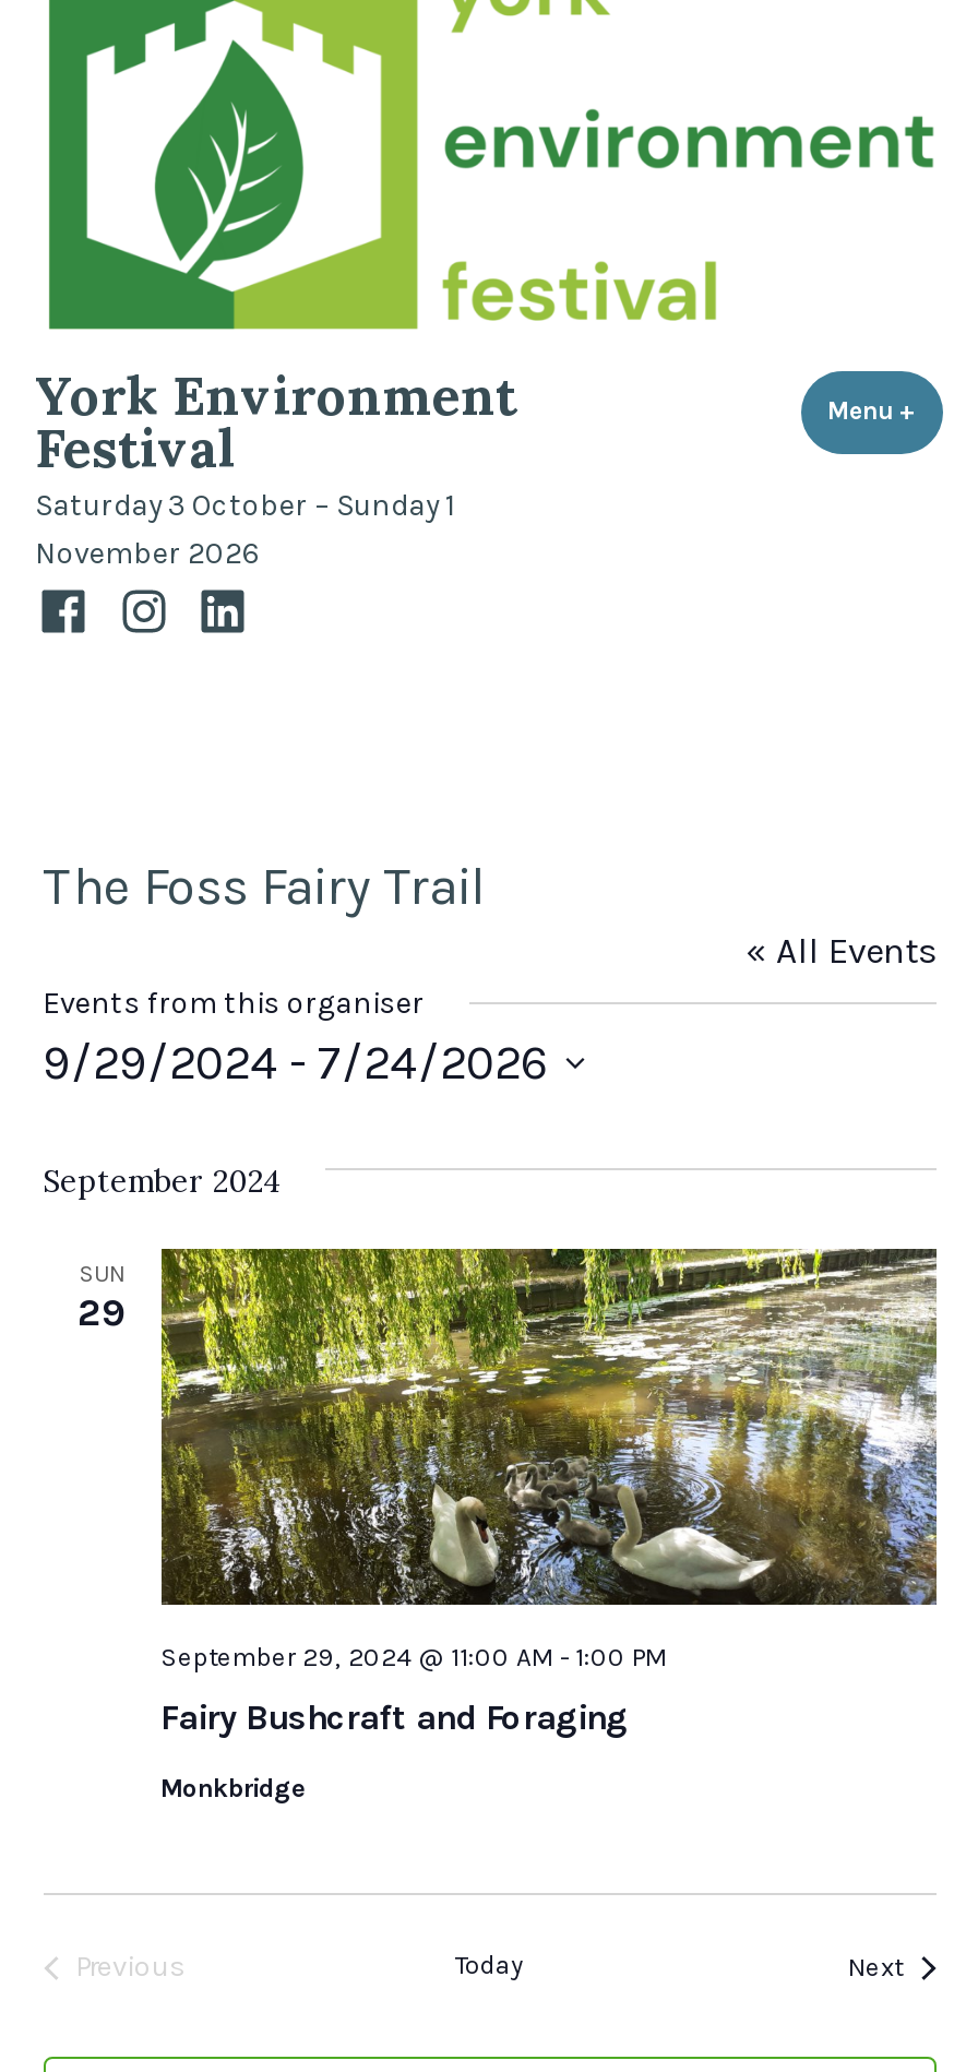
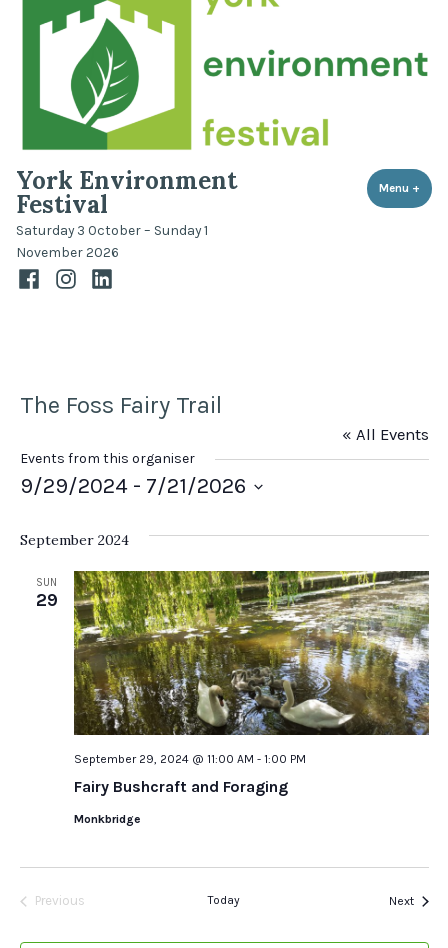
- 9/29/2024 - 7/24/2026
+ 9/29/2024 - 7/21/2026
